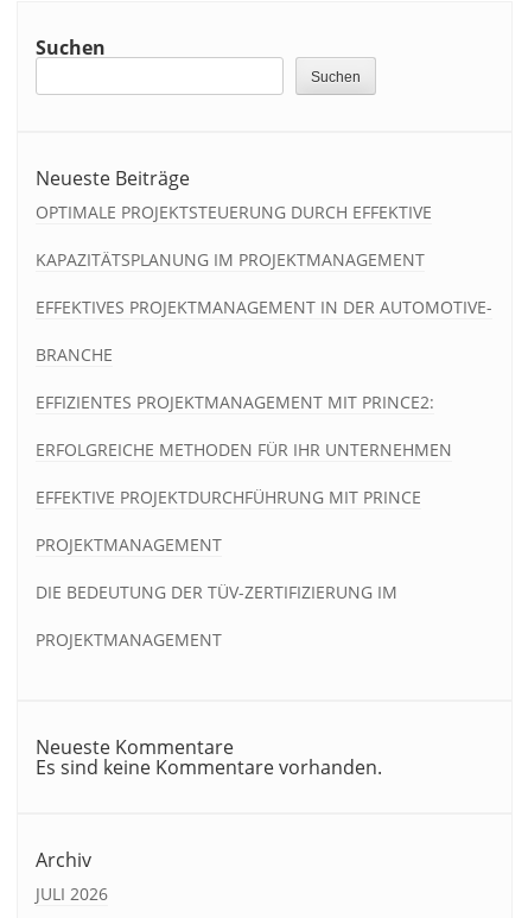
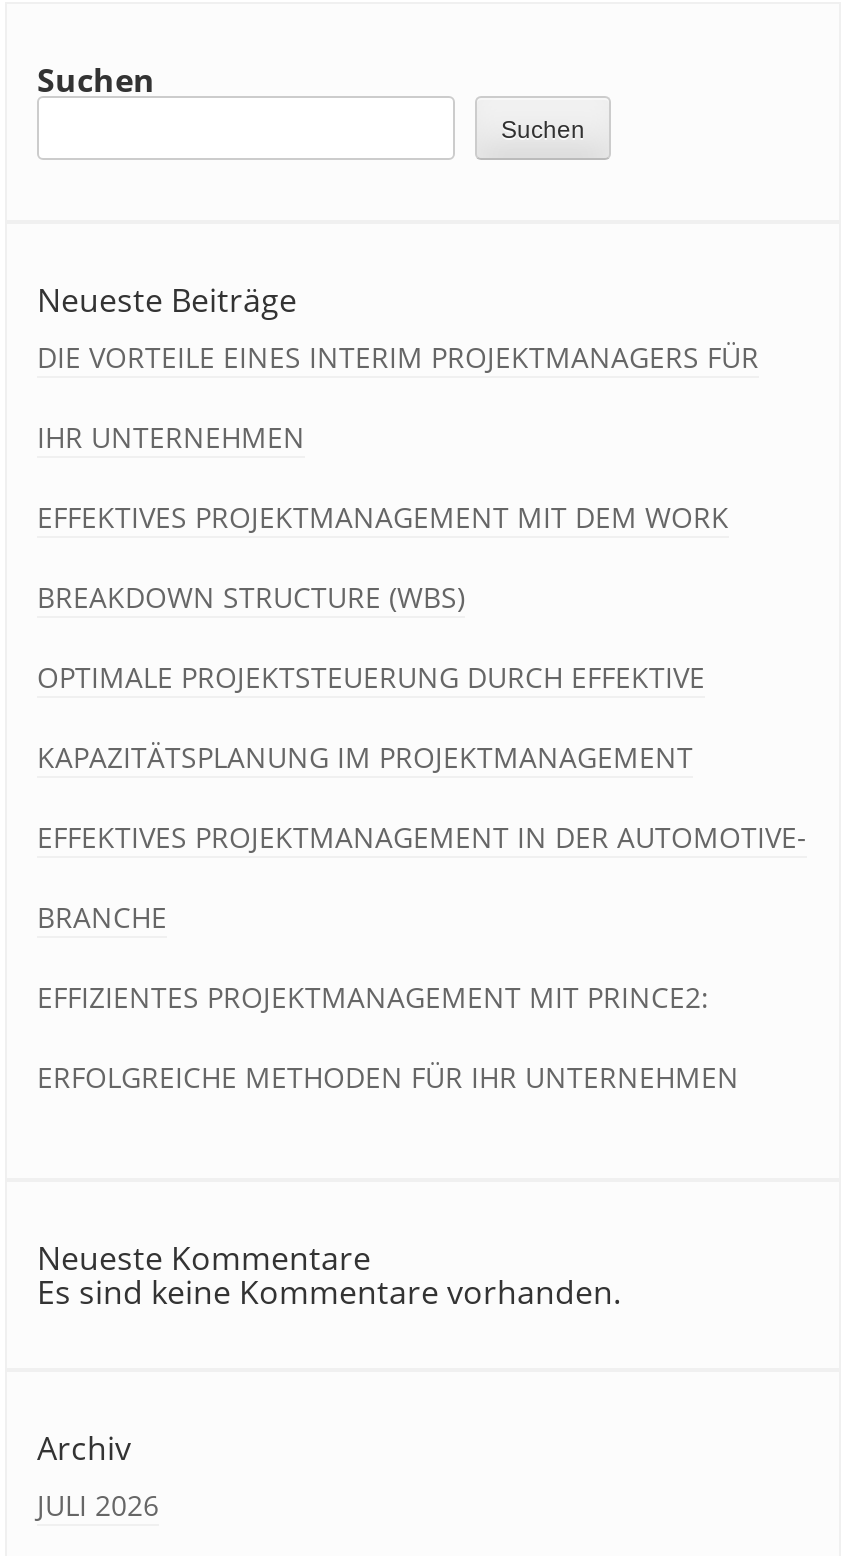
+ DIE VORTEILE EINES INTERIM PROJEKTMANAGERS FÜR
+ IHR UNTERNEHMEN
+ EFFEKTIVES PROJEKTMANAGEMENT MIT DEM WORK
+ BREAKDOWN STRUCTURE (WBS)

moved down: OPTIMALE PROJEKTSTEUERUNG DURCH EFFEKTIVE | KAPAZITÄTSPLANUNG IM PROJEKTMANAGEMENT | EFFEKTIVES PROJEKTMANAGEMENT IN DER AUTOMOTIVE- | BRANCHE | EFFIZIENTES PROJEKTMANAGEMENT MIT PRINCE2: | ERFOLGREICHE METHODEN FÜR IHR UNTERNEHMEN

- EFFEKTIVE PROJEKTDURCHFÜHRUNG MIT PRINCE
- PROJEKTMANAGEMENT
- DIE BEDEUTUNG DER TÜV-ZERTIFIZIERUNG IM
- PROJEKTMANAGEMENT
